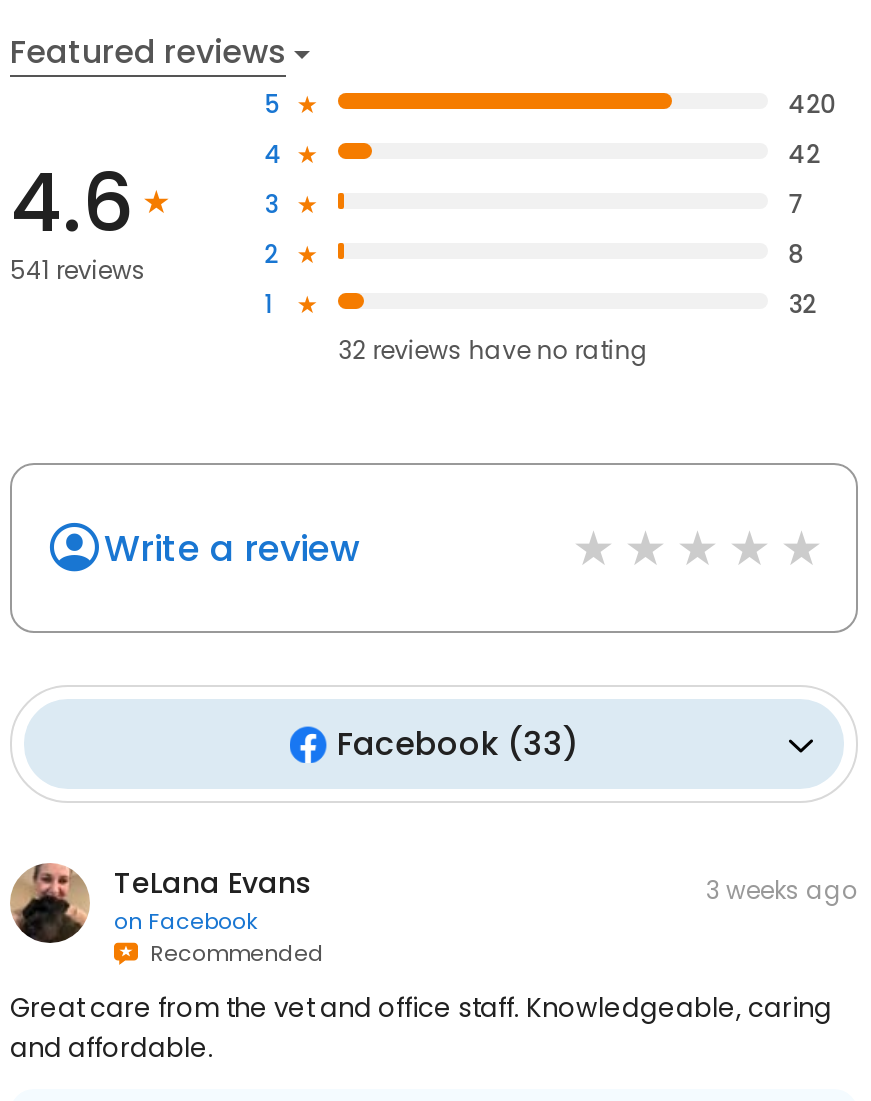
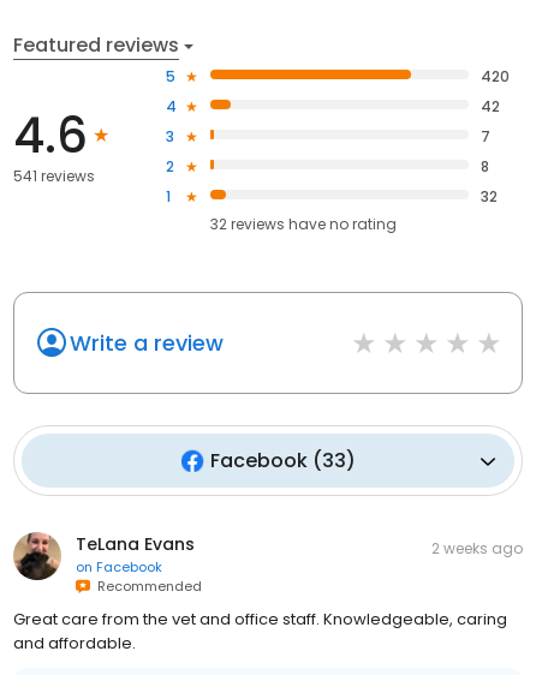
- 3 weeks ago
+ 2 weeks ago
